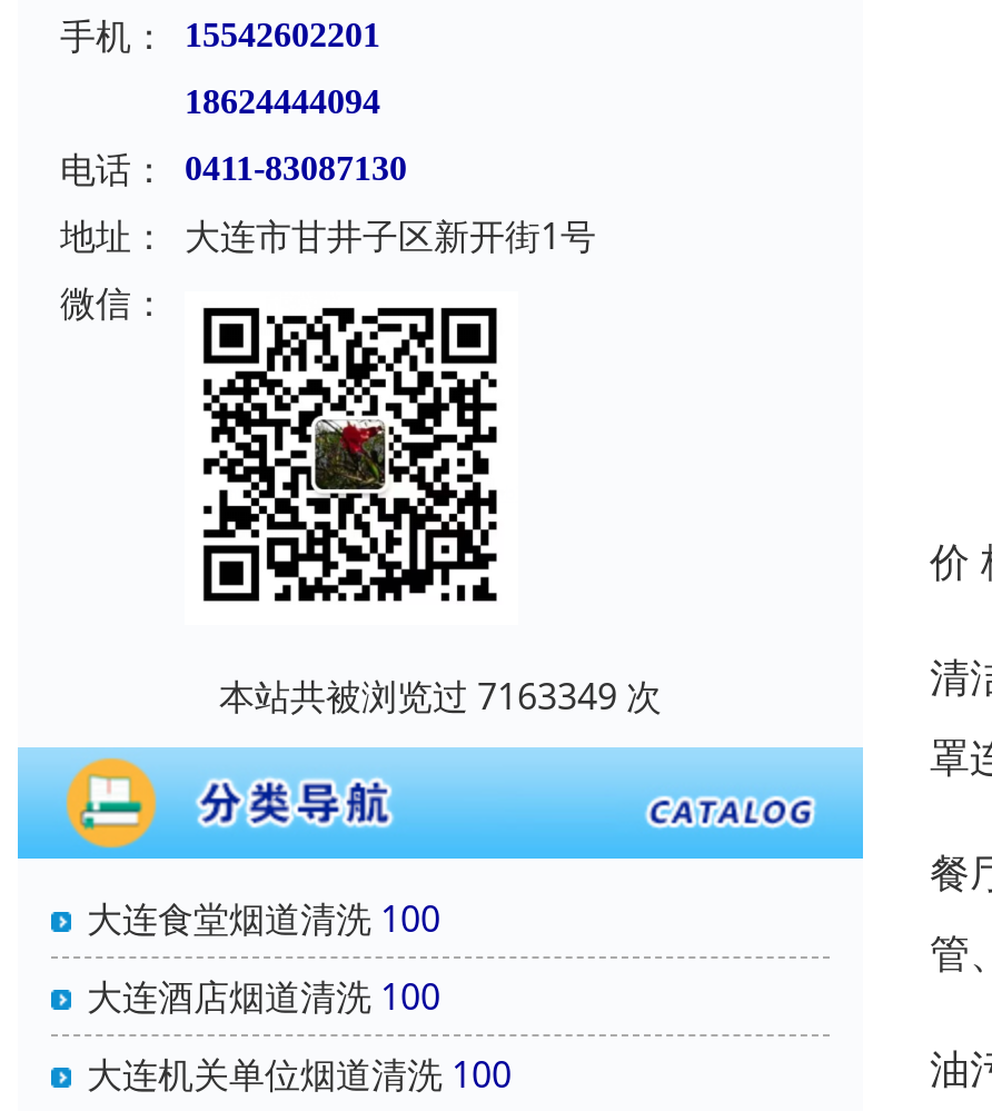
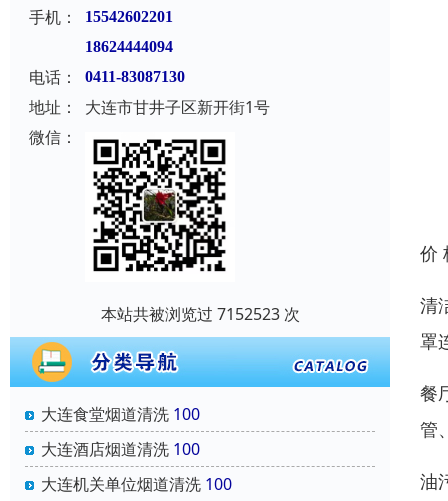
- 本站共被浏览过 7163349 次
+ 本站共被浏览过 7152523 次
